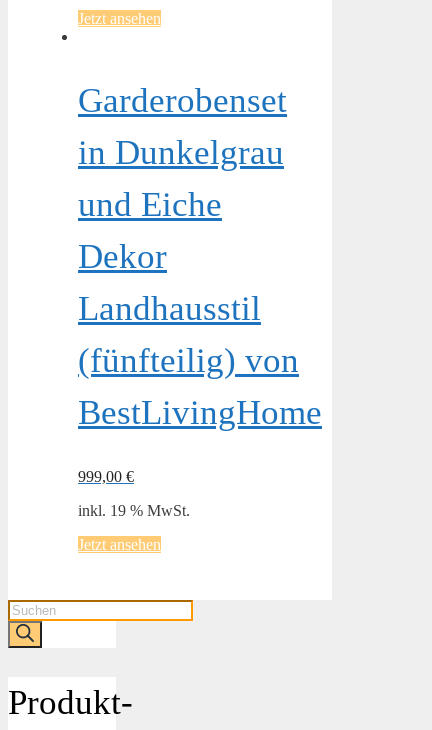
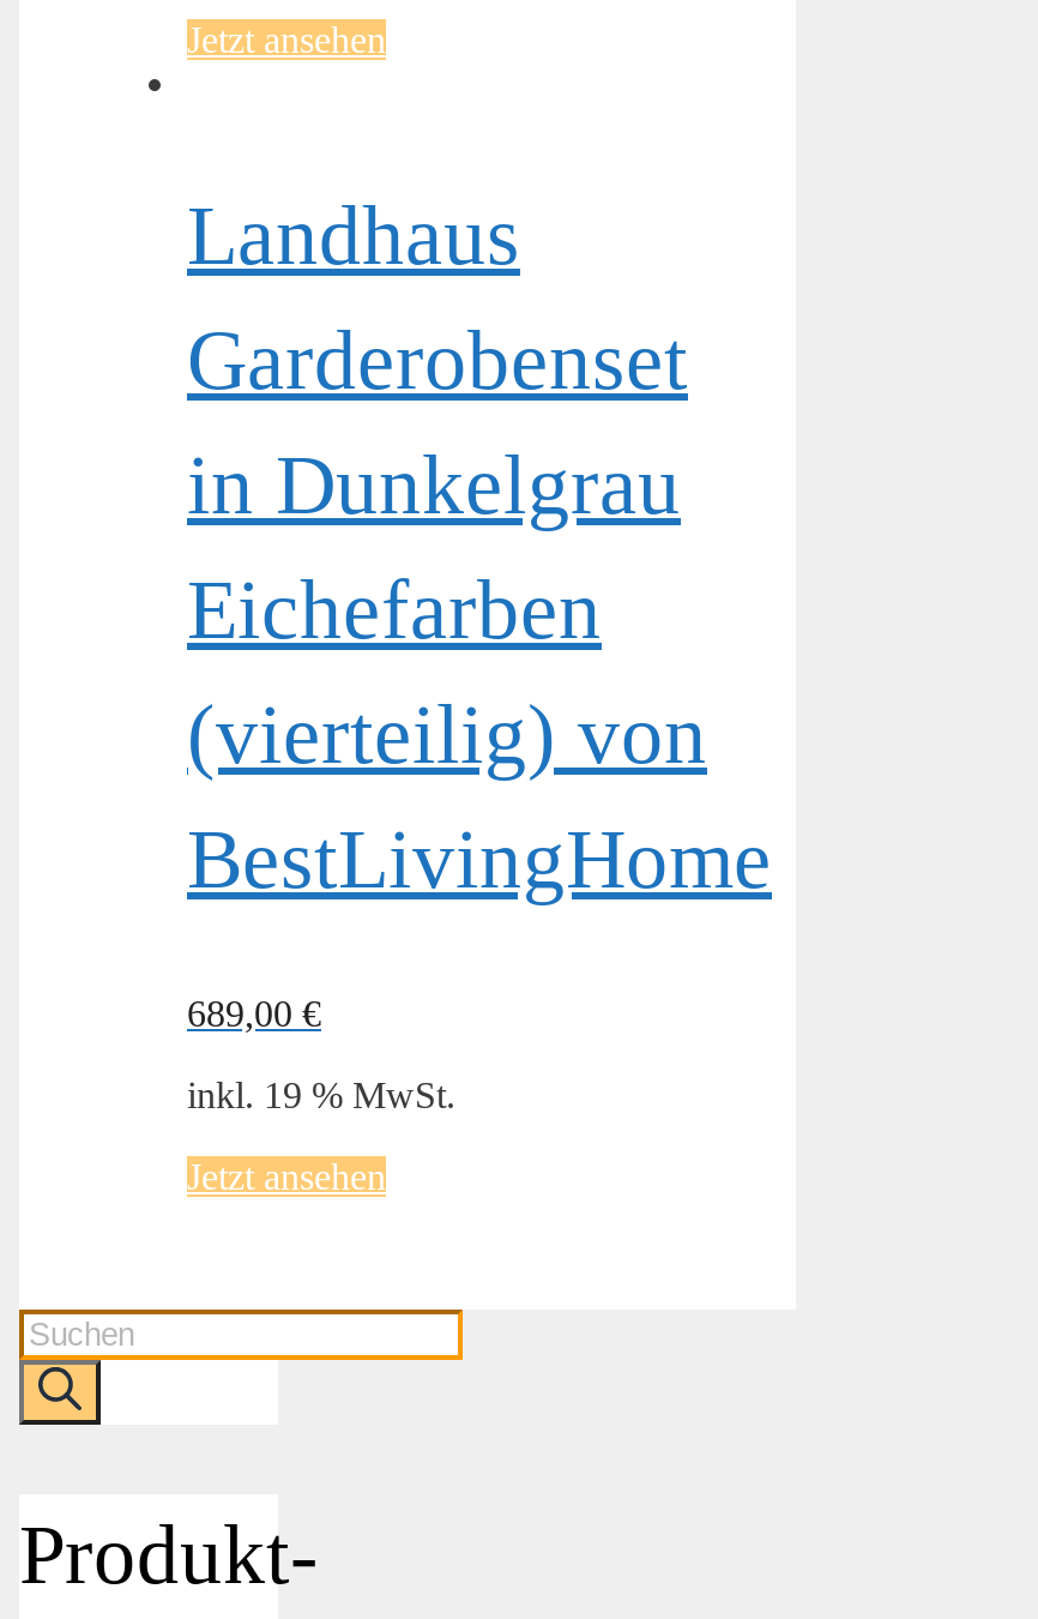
+ Landhaus

moved down: Garderobenset | in Dunkelgrau

- und Eiche
- Dekor
- Landhausstil
- (fünfteilig) von
+ Eichefarben
+ (vierteilig) von

- 999,00 €
+ 689,00 €
